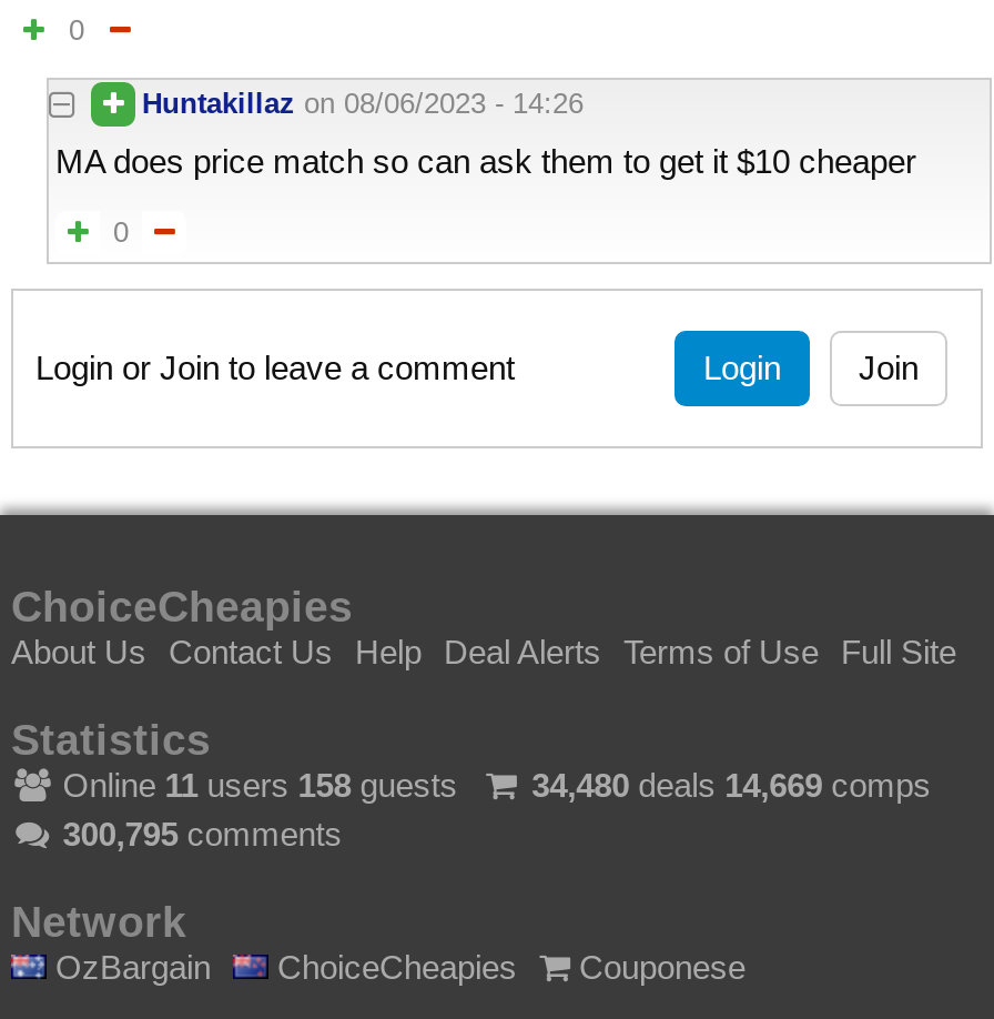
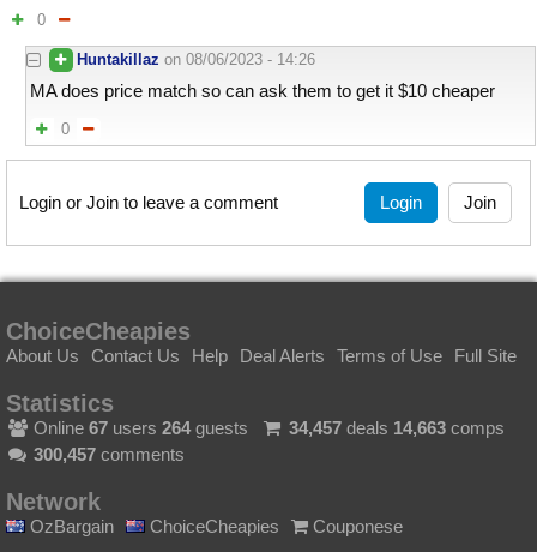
- Online 11 users 158 guests
+ Online 67 users 264 guests

- 34,480 deals 14,669 comps
+ 34,457 deals 14,663 comps

- 300,795 comments
+ 300,457 comments
